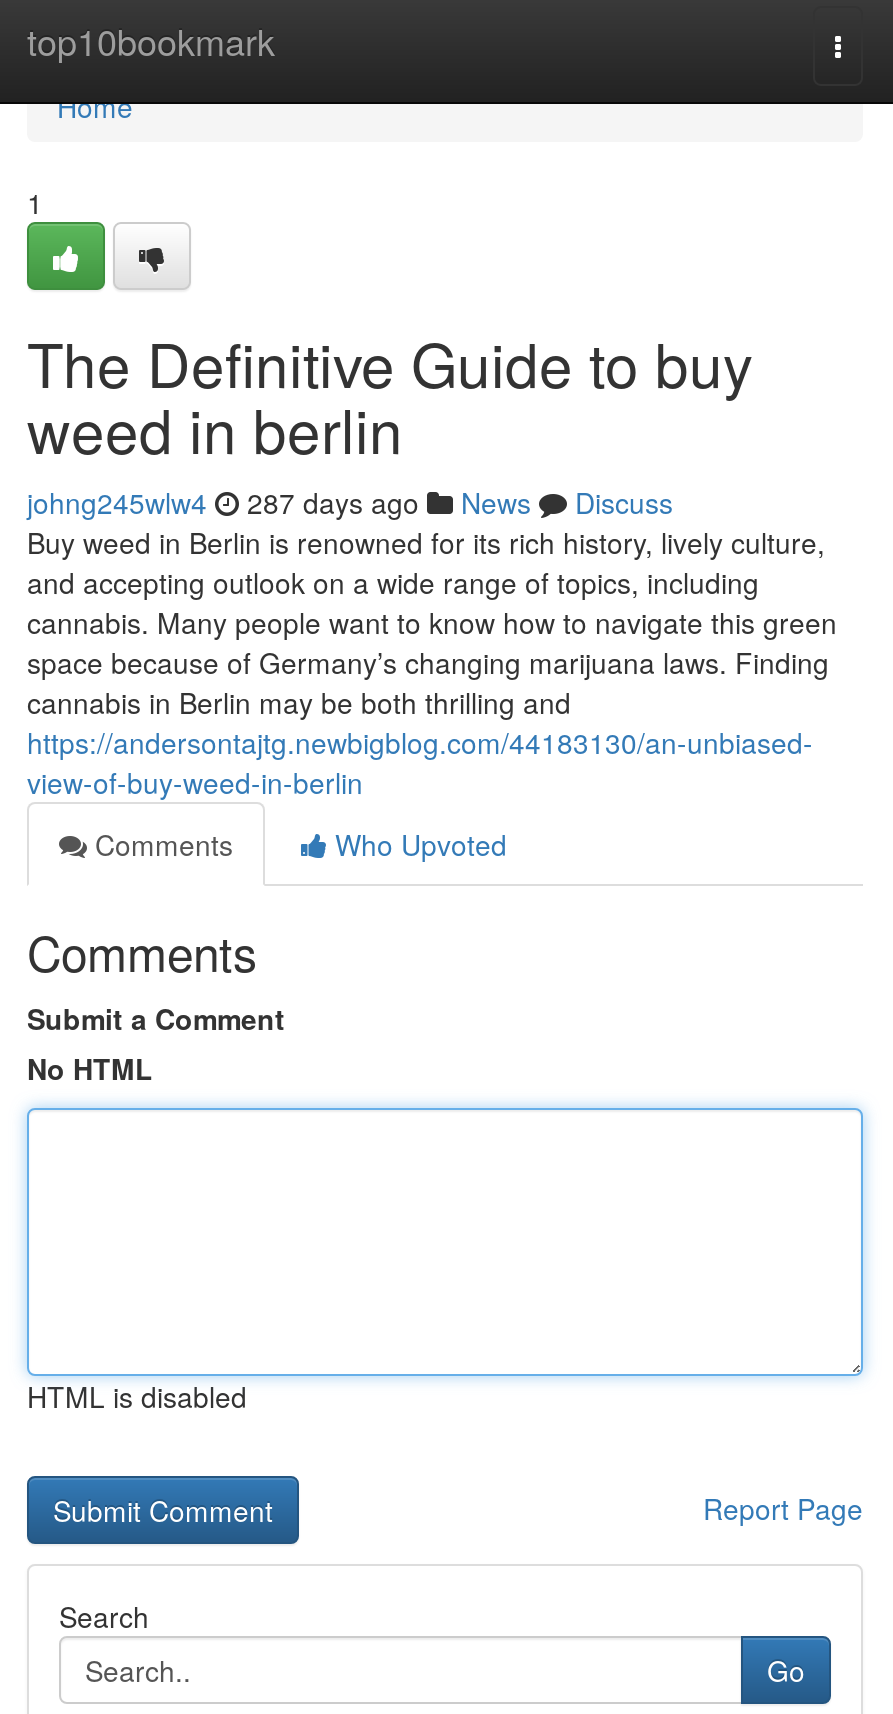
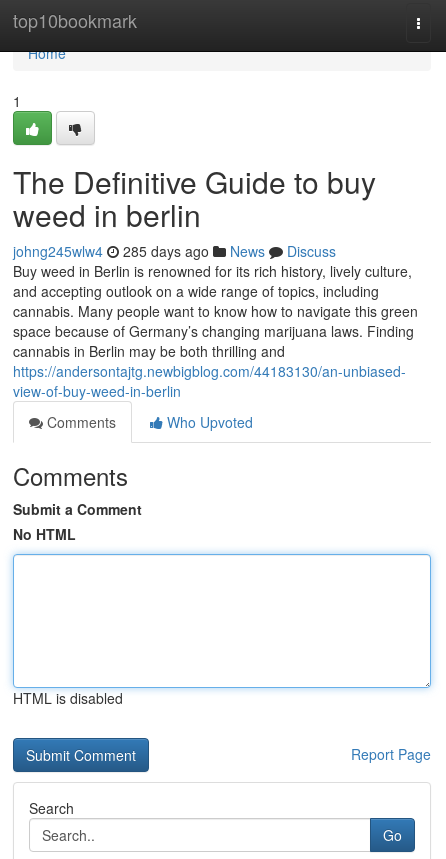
- johng245wlw4 287 days ago News Discuss
+ johng245wlw4 285 days ago News Discuss
